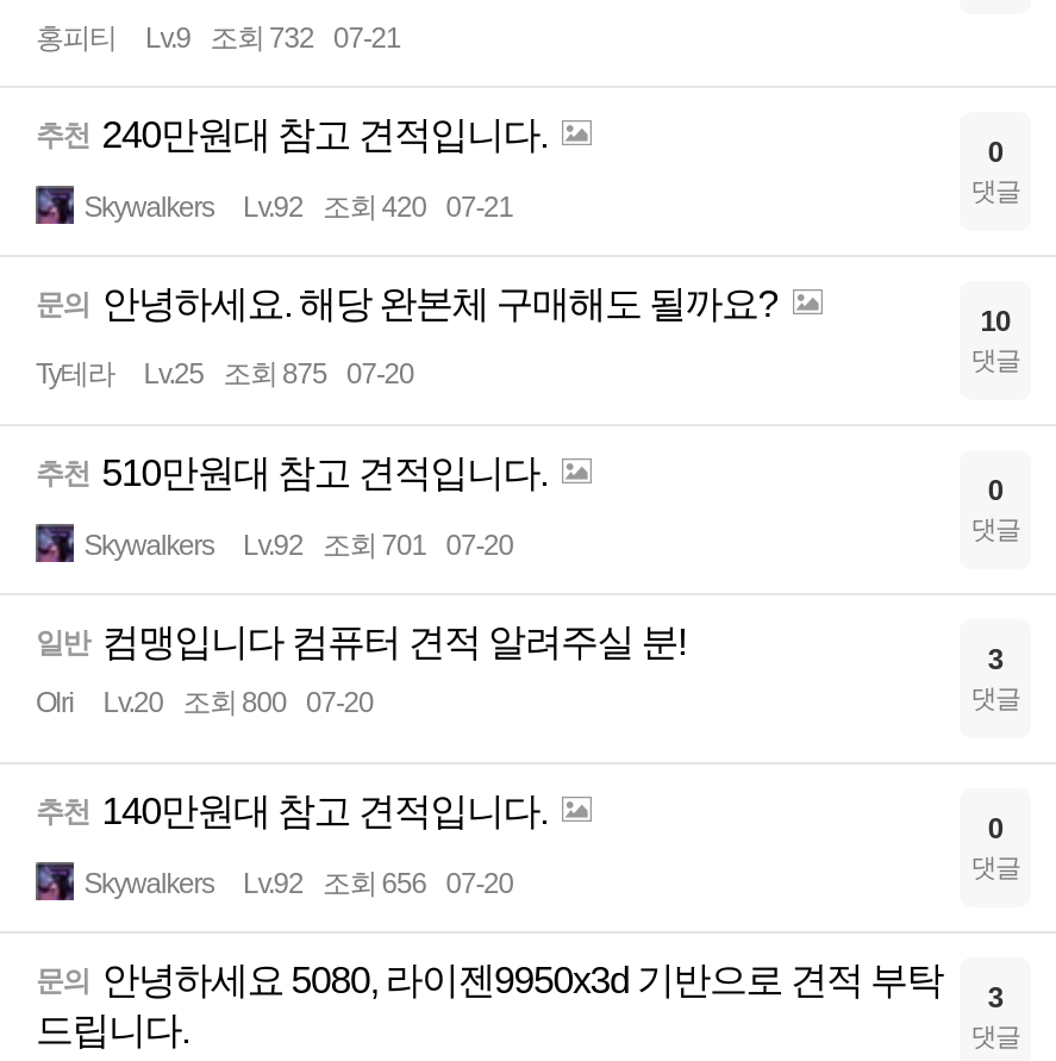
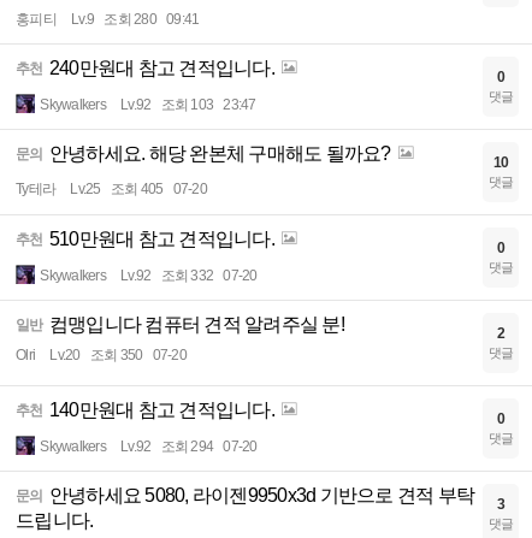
- 홍피티 Lv.9 조회 732 07-21
+ 홍피티 Lv.9 조회 280 09:41

- Skywalkers Lv.92 조회 420 07-21
+ Skywalkers Lv.92 조회 103 23:47

- Lv.25 조회 875 07-20
+ Lv.25 조회 405 07-20

- Skywalkers Lv.92 조회 701 07-20
+ Skywalkers Lv.92 조회 332 07-20

- 3
+ 2

- Olri Lv.20 조회 800 07-20
+ Olri Lv.20 조회 350 07-20

- Skywalkers Lv.92 조회 656 07-20
+ Skywalkers Lv.92 조회 294 07-20
